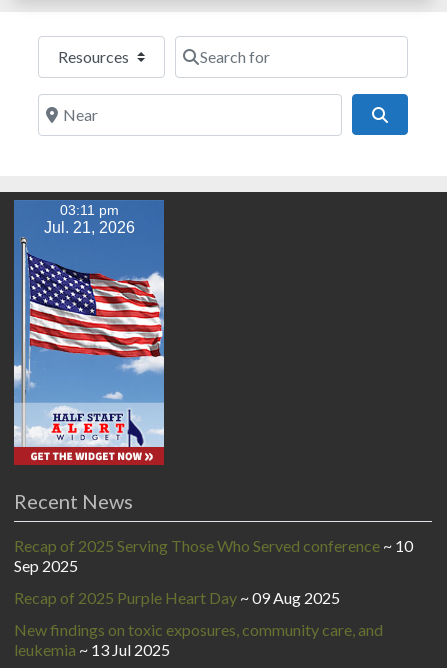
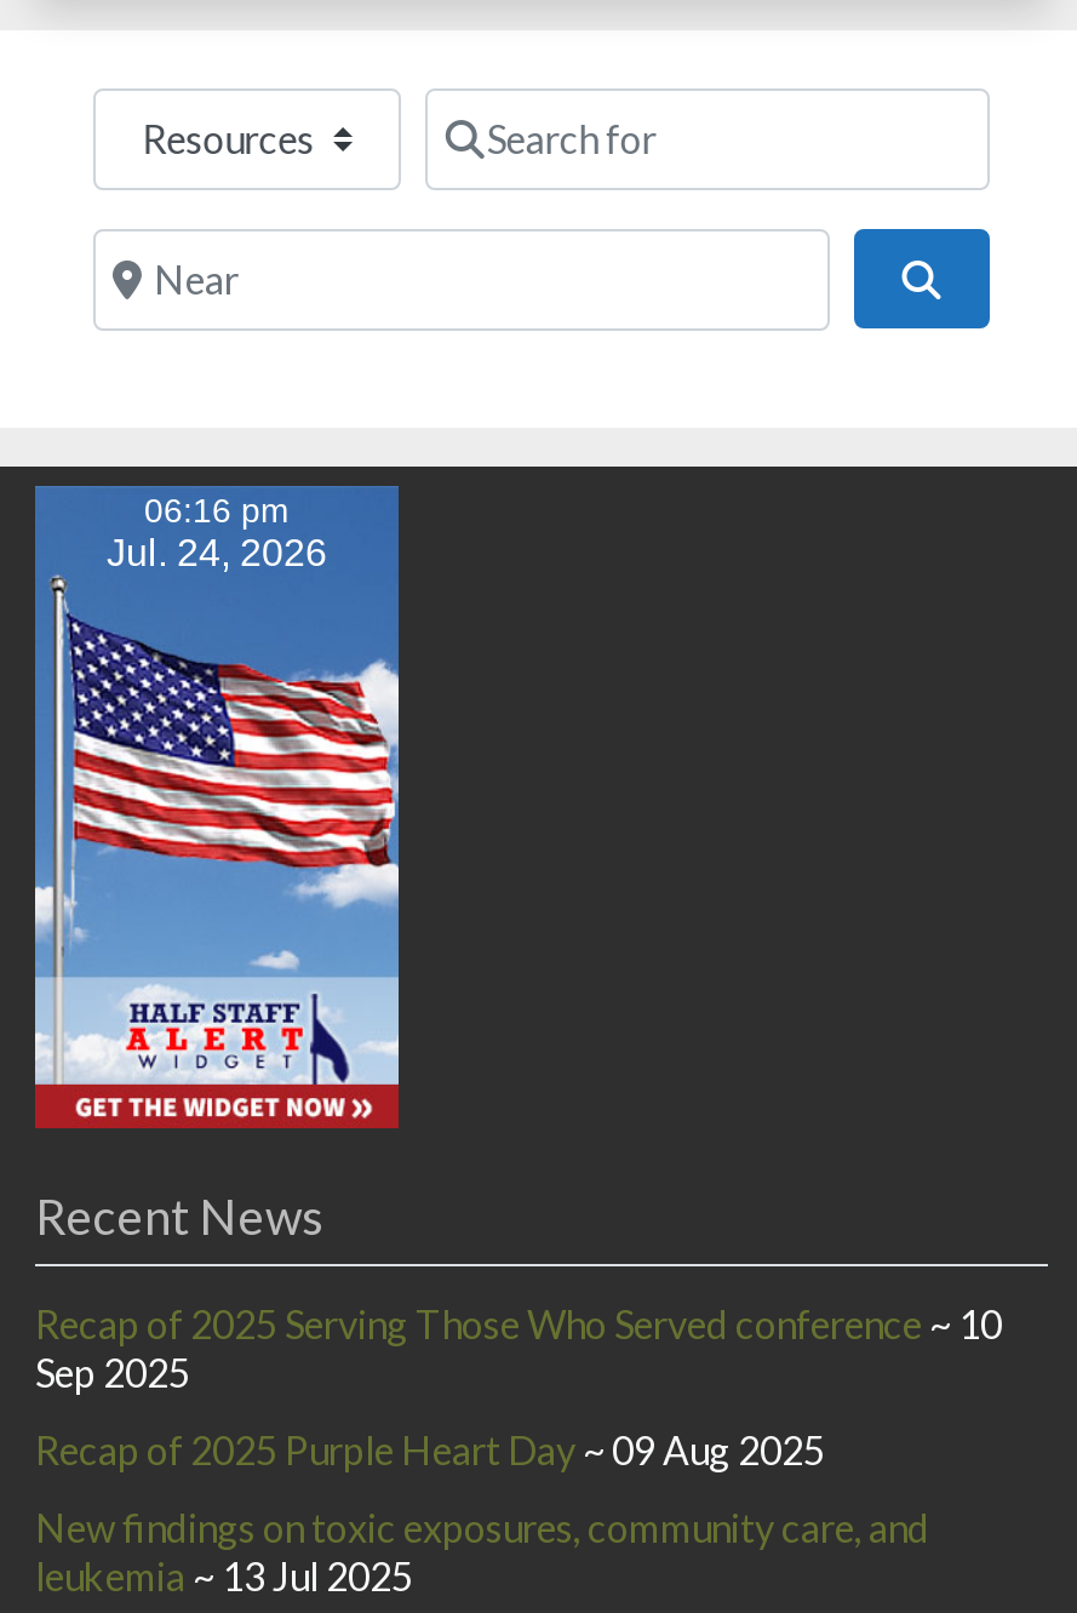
- 03:11 pm
+ 06:16 pm

- Jul. 21, 2026
+ Jul. 24, 2026
